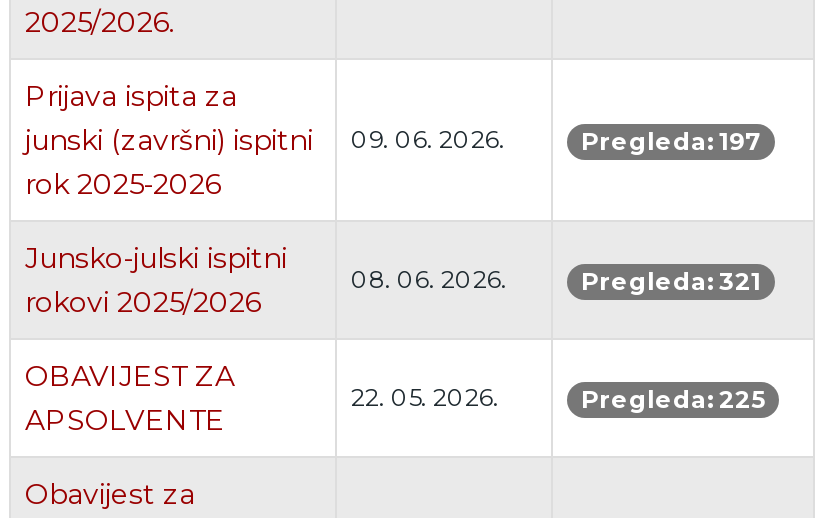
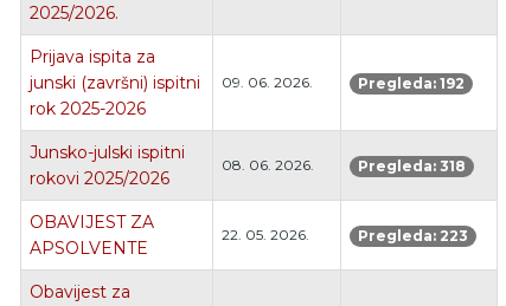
- Pregleda: 197
+ Pregleda: 192

- Pregleda: 321
+ Pregleda: 318

- Pregleda: 225
+ Pregleda: 223
